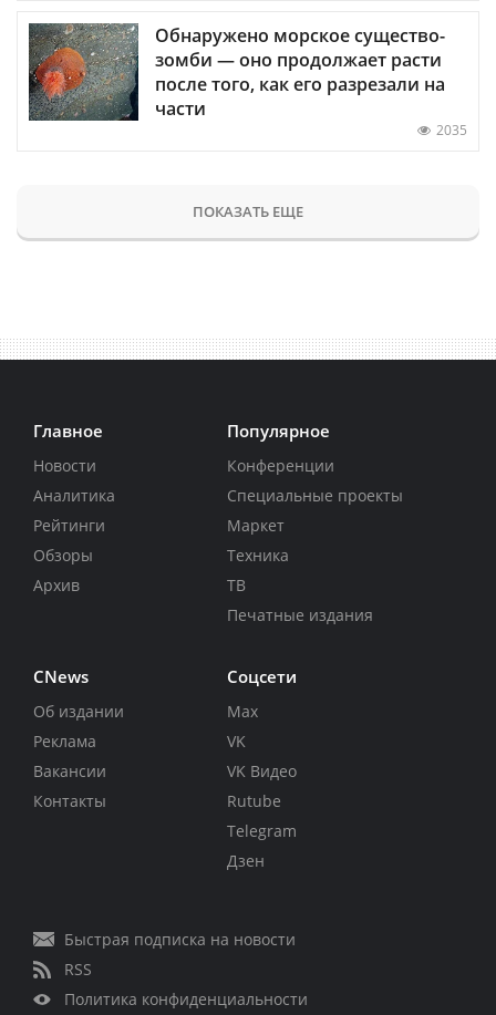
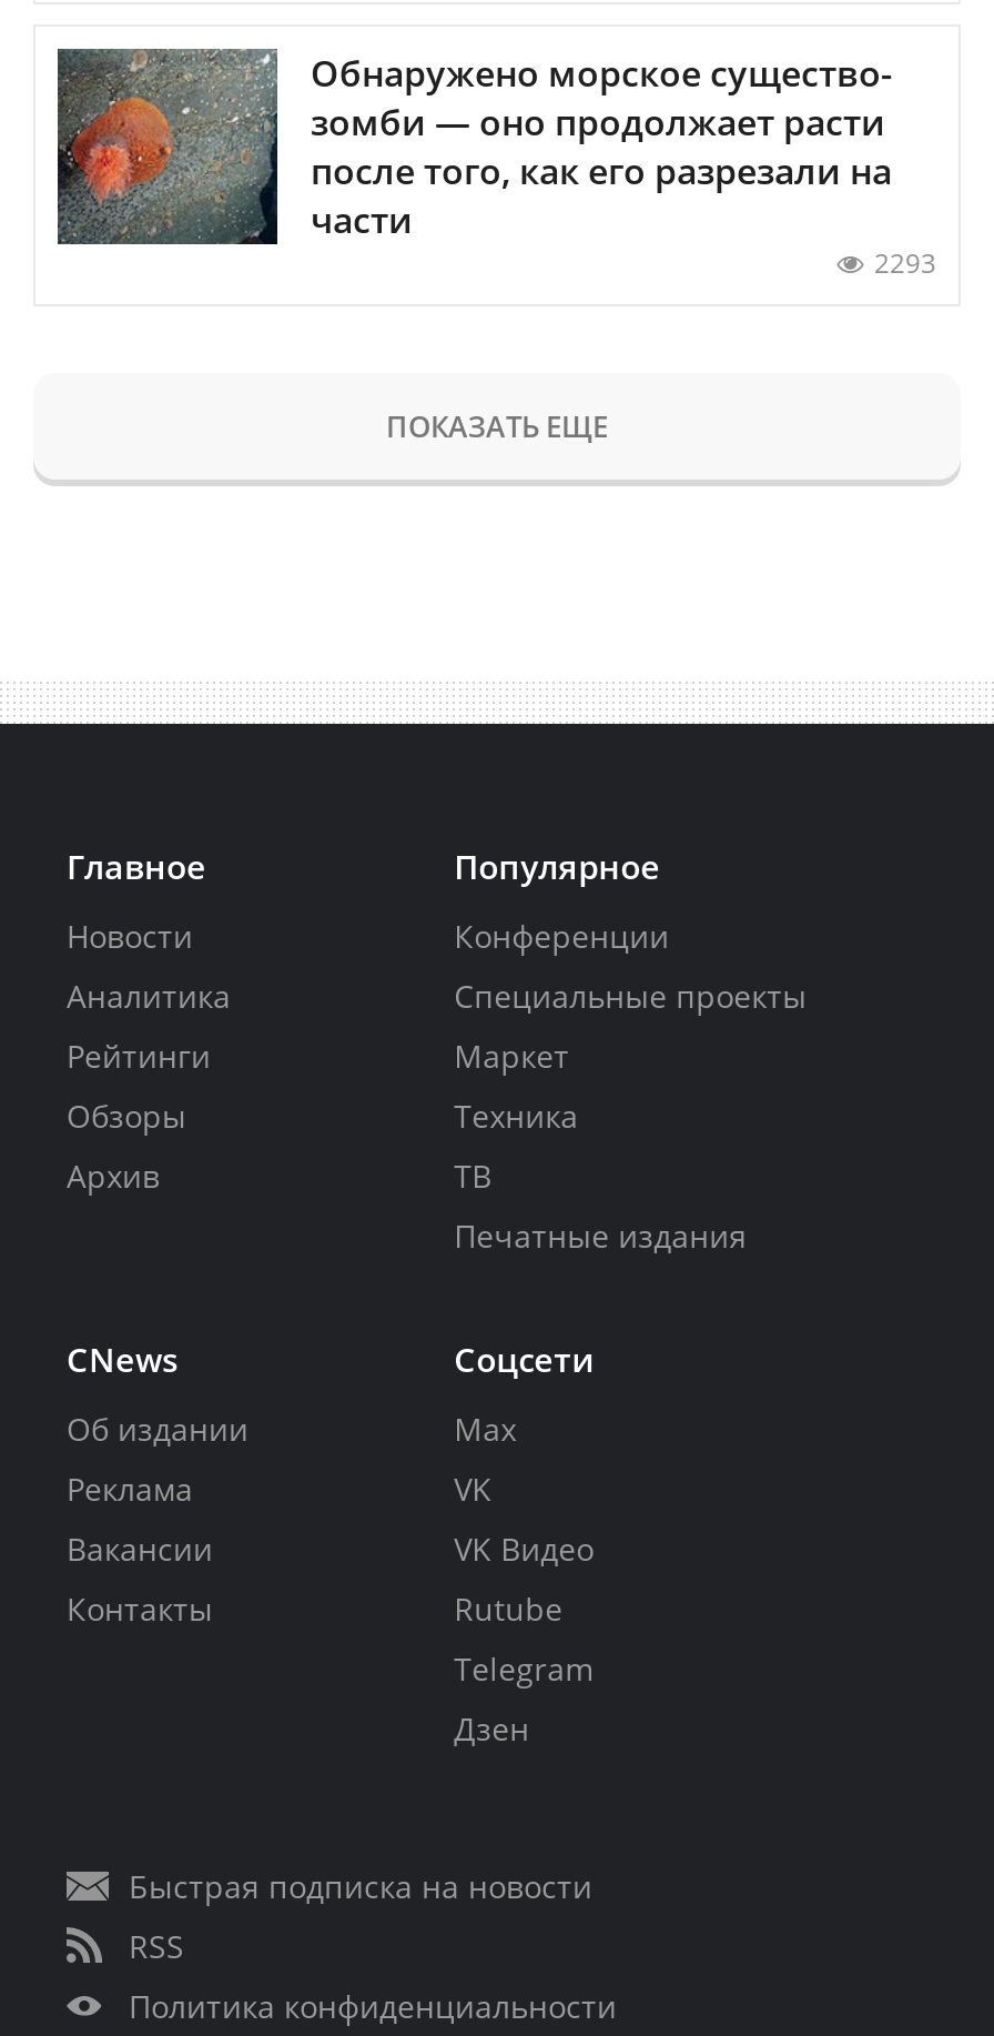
- 2035
+ 2293
